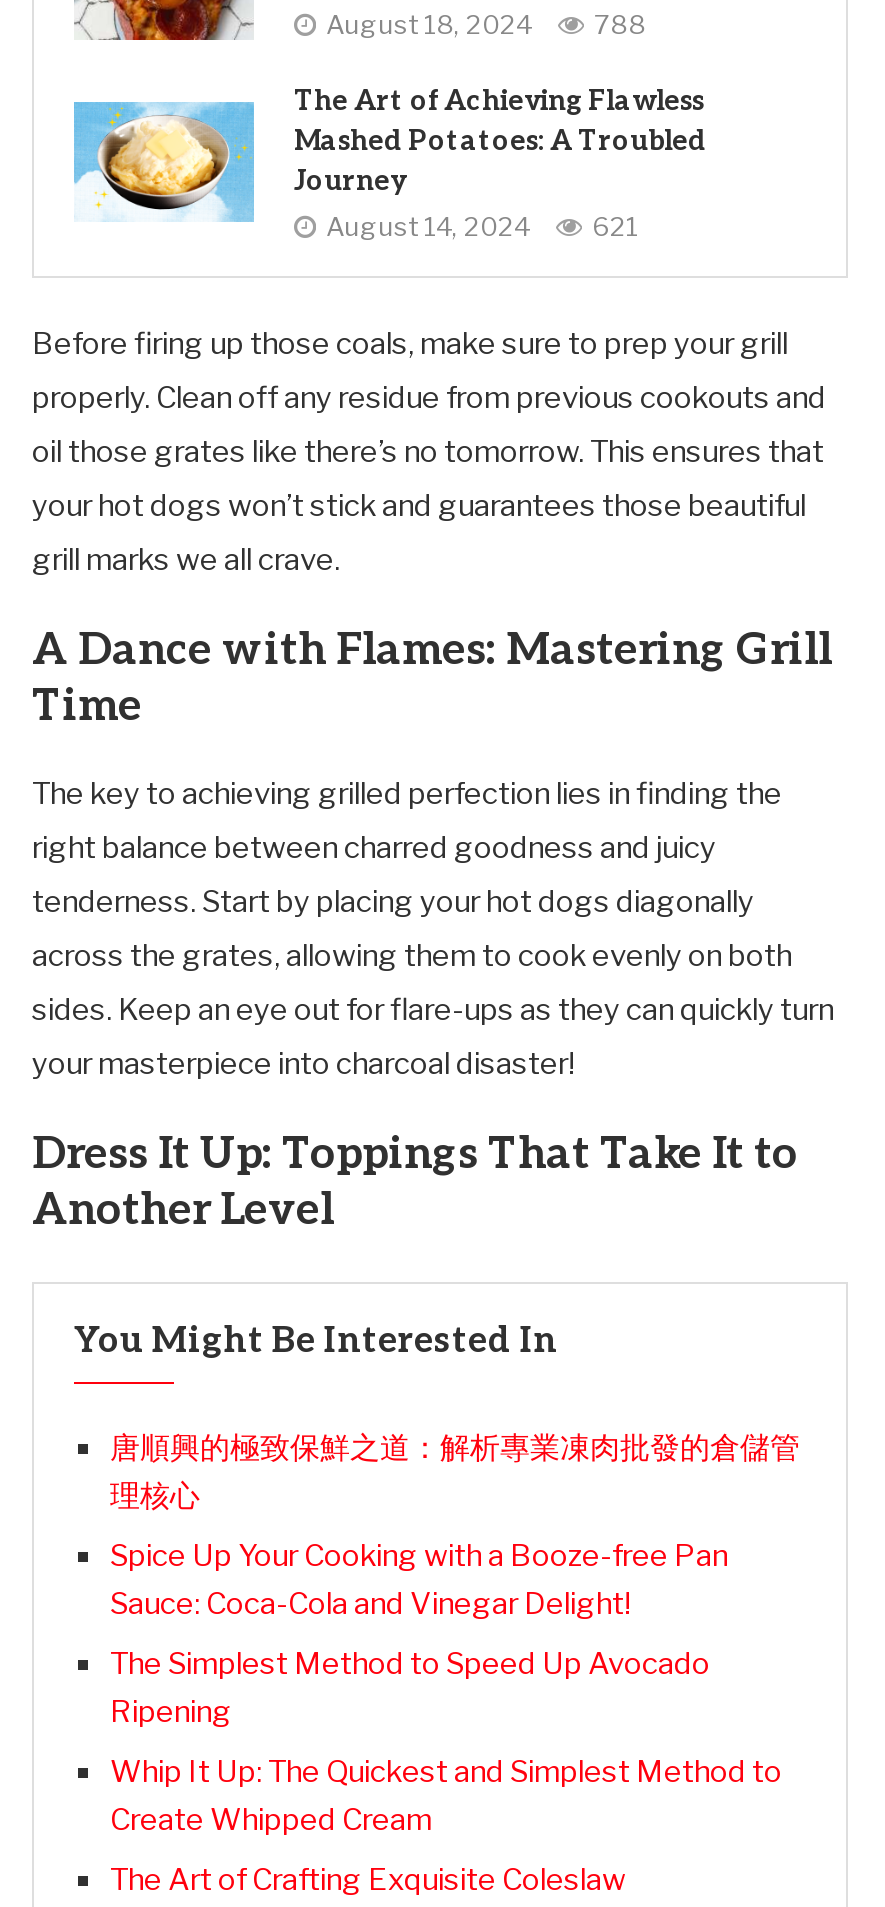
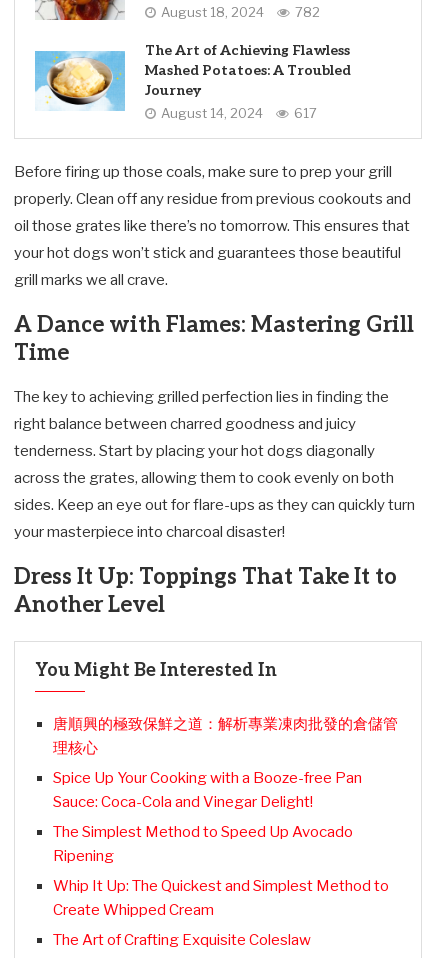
- August 18, 2024 788
+ August 18, 2024 782

- August 14, 2024 621
+ August 14, 2024 617
